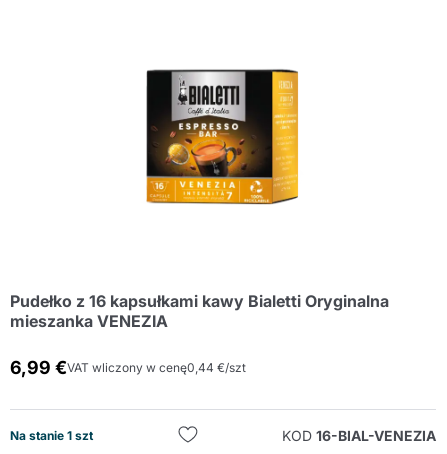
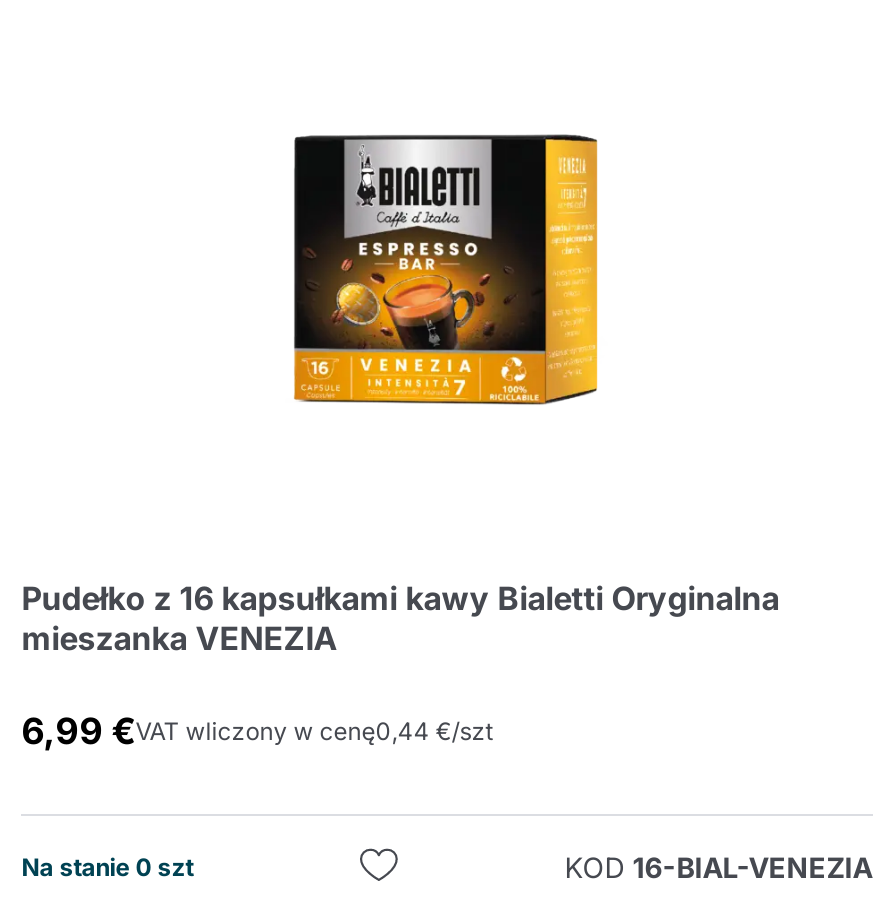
- Na stanie 1 szt
+ Na stanie 0 szt
